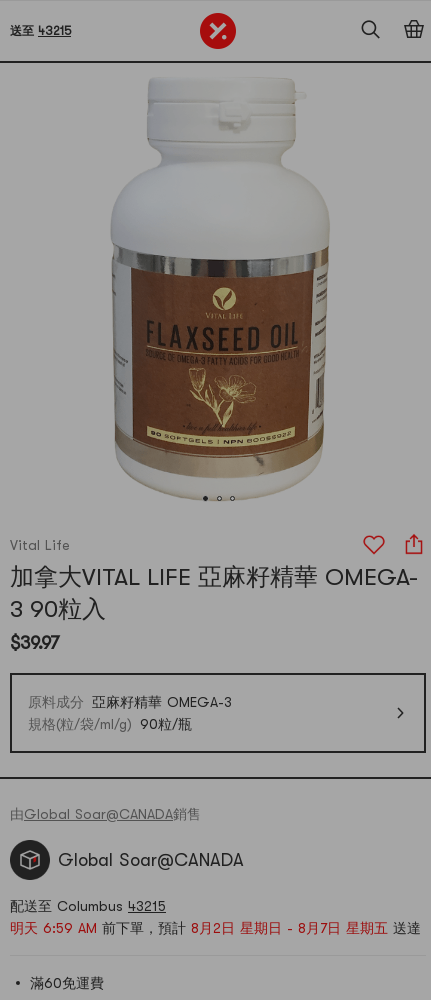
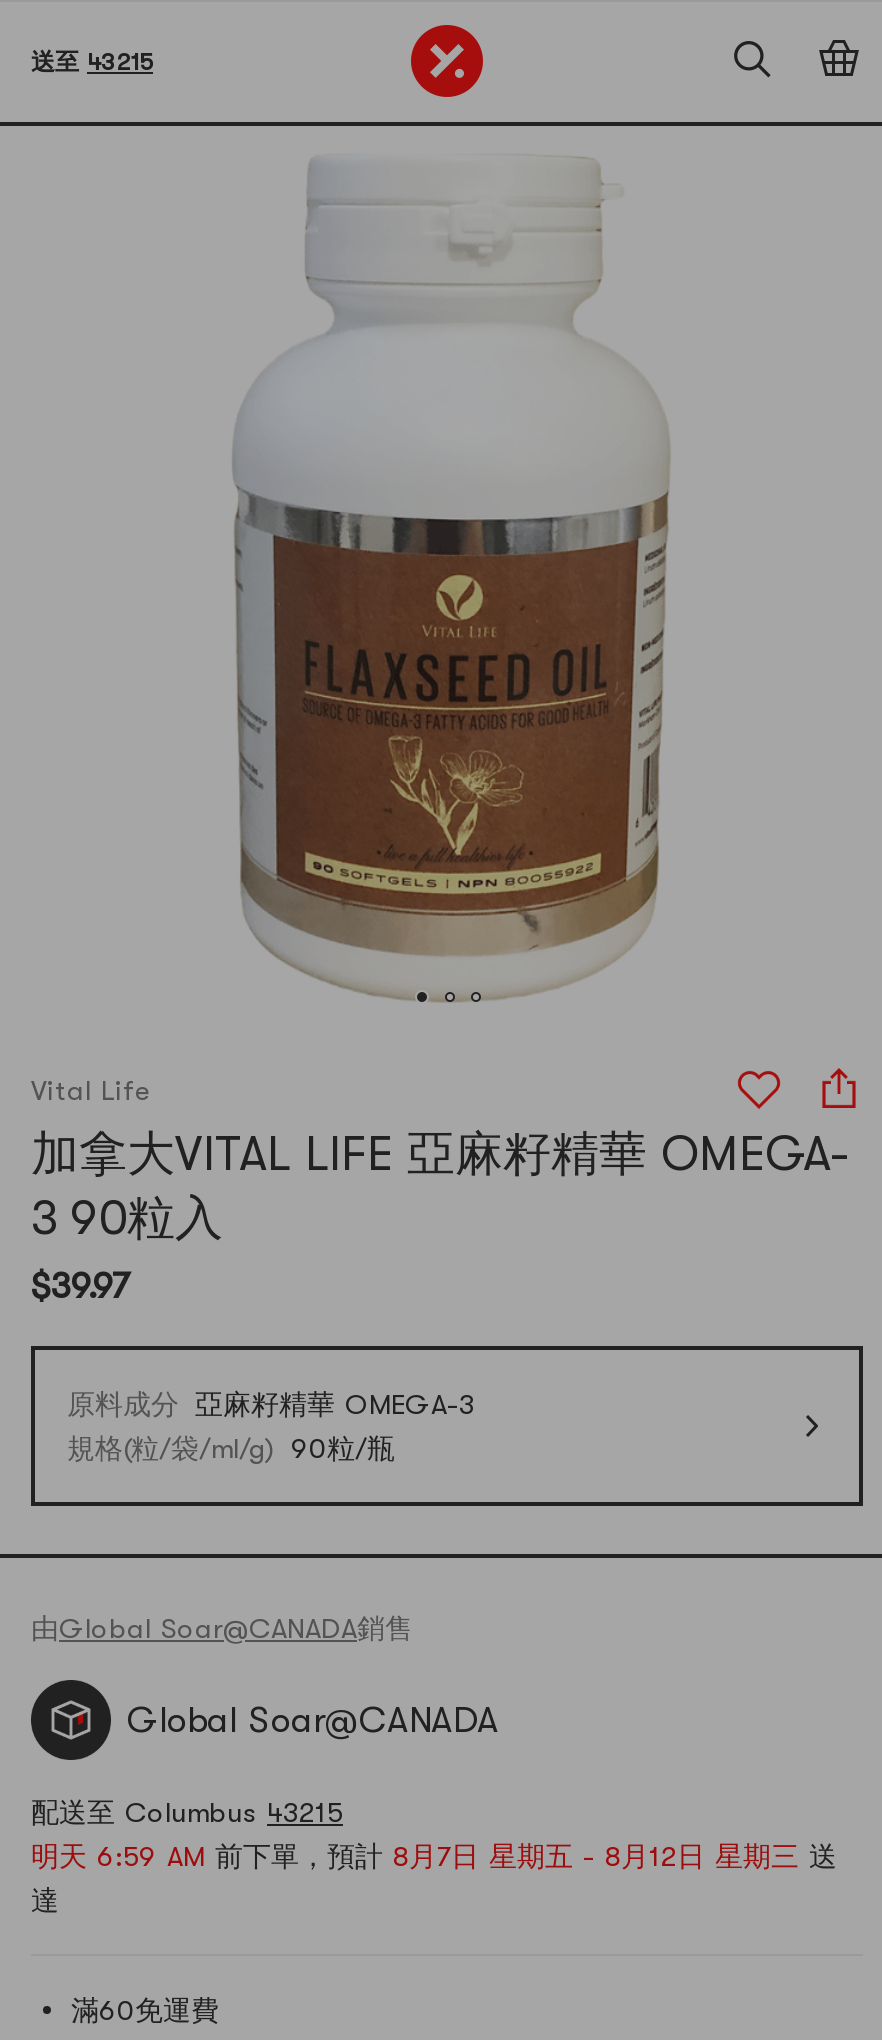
- 明天 6:59 AM前下單，預計8月2日 星期日 - 8月7日 星期五送達
+ 明天 6:59 AM前下單，預計8月7日 星期五 - 8月12日 星期三送
+ 達
